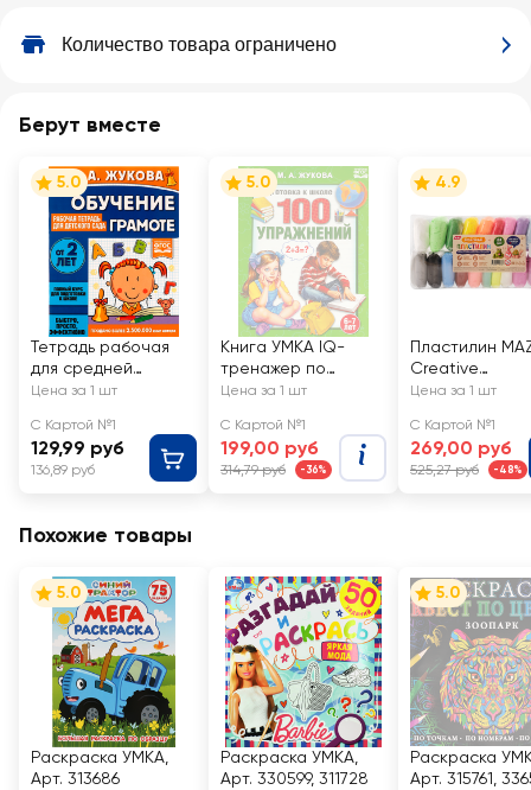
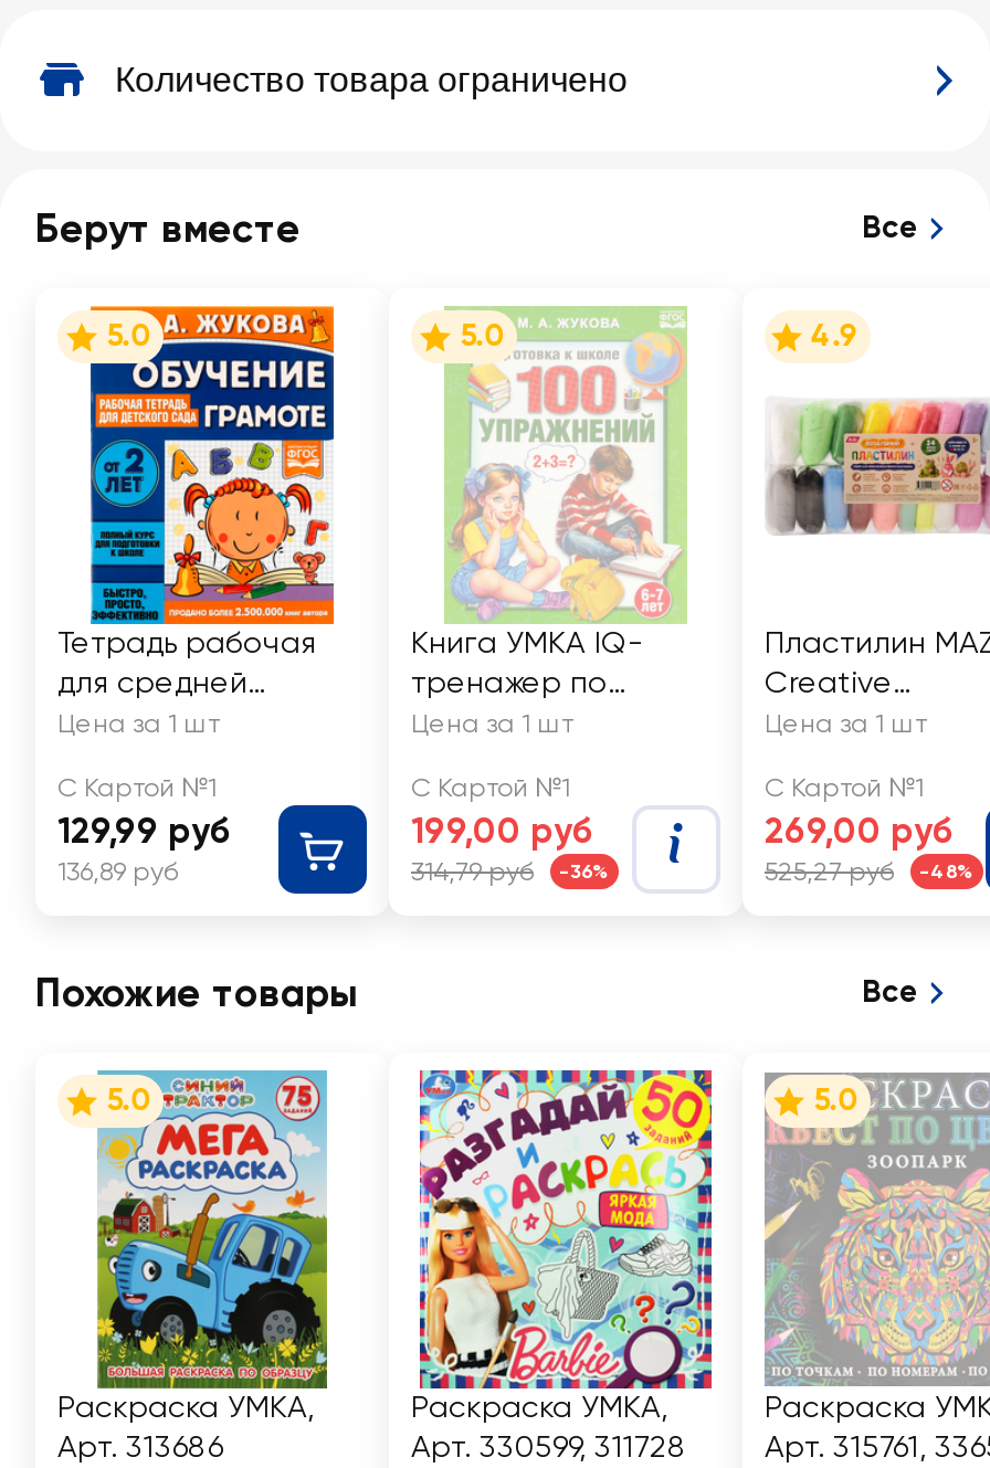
+ Все

+ Все
